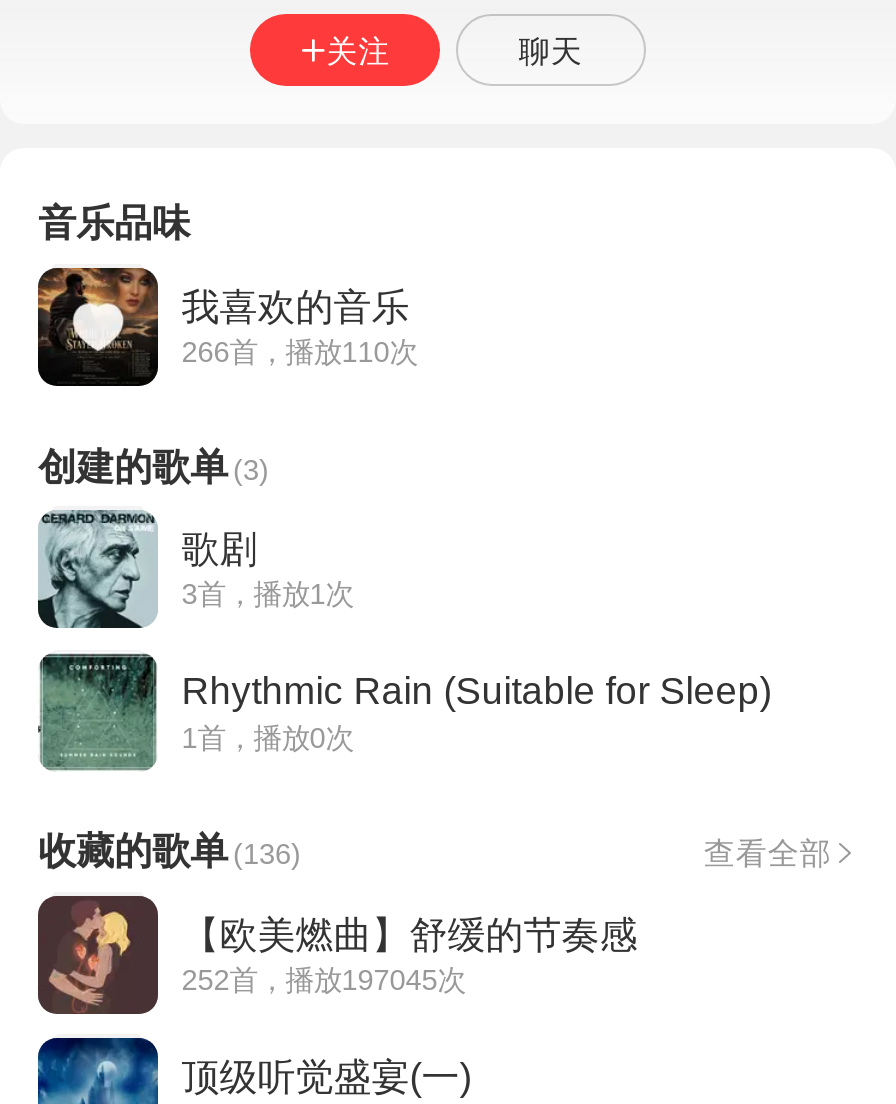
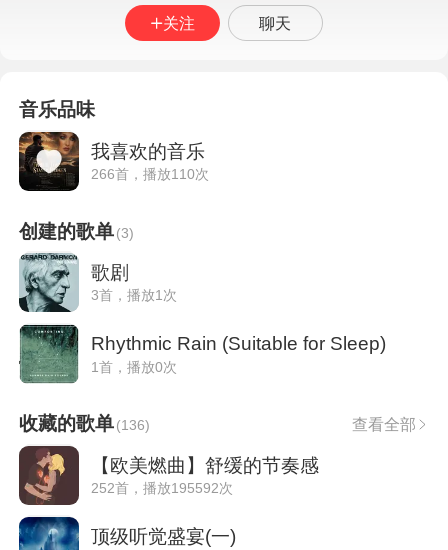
- 252首，播放197045次
+ 252首，播放195592次
